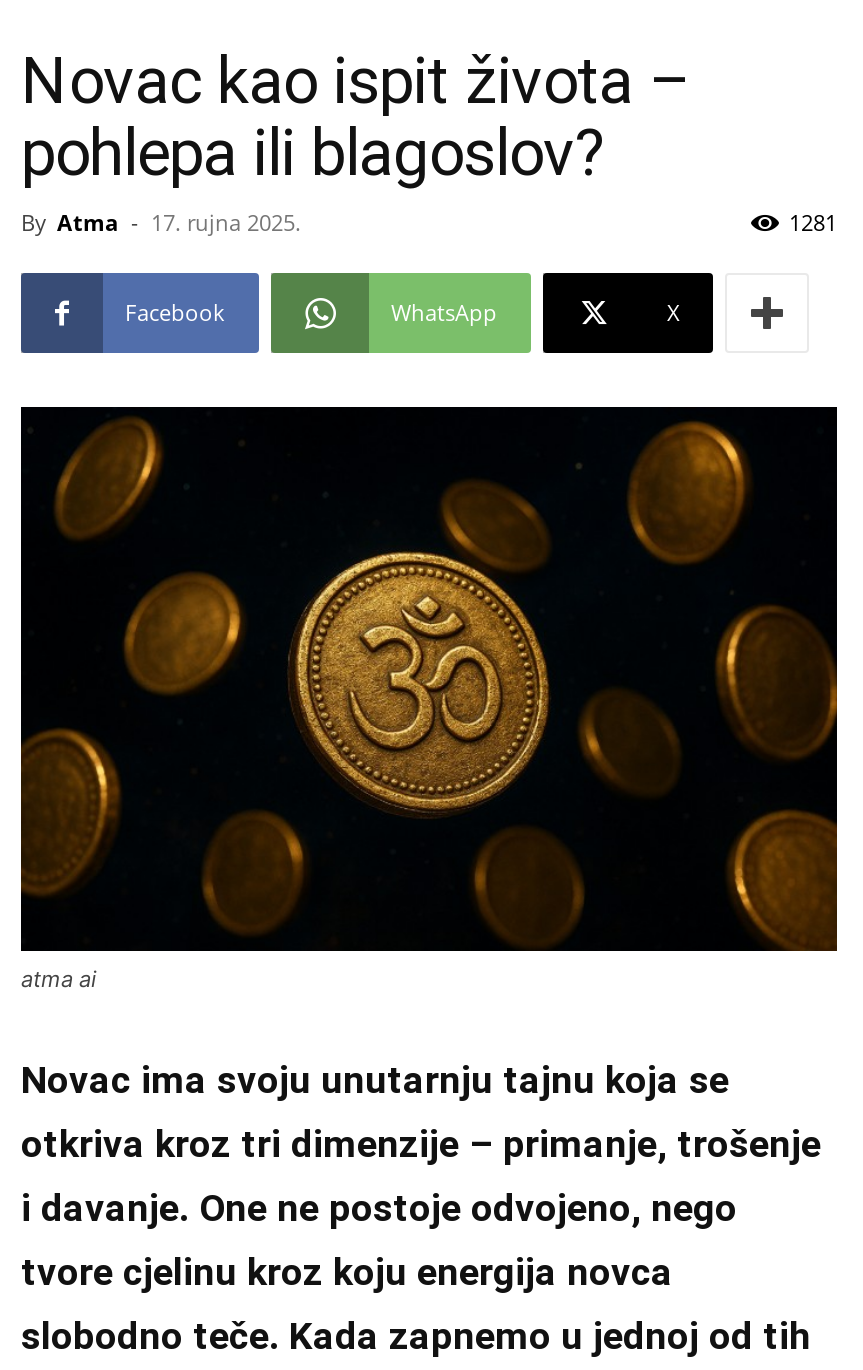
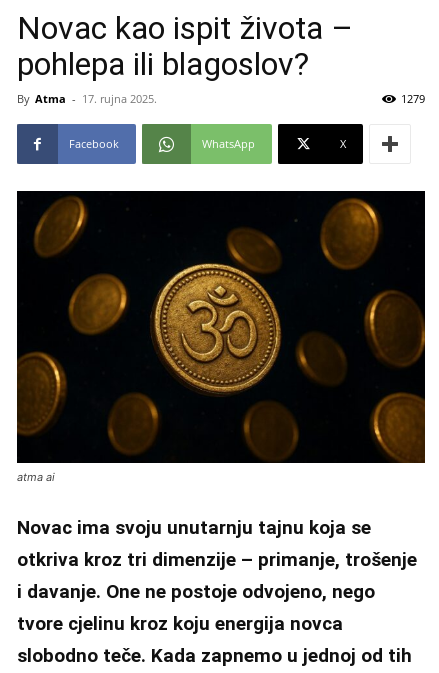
- 1281
+ 1279
